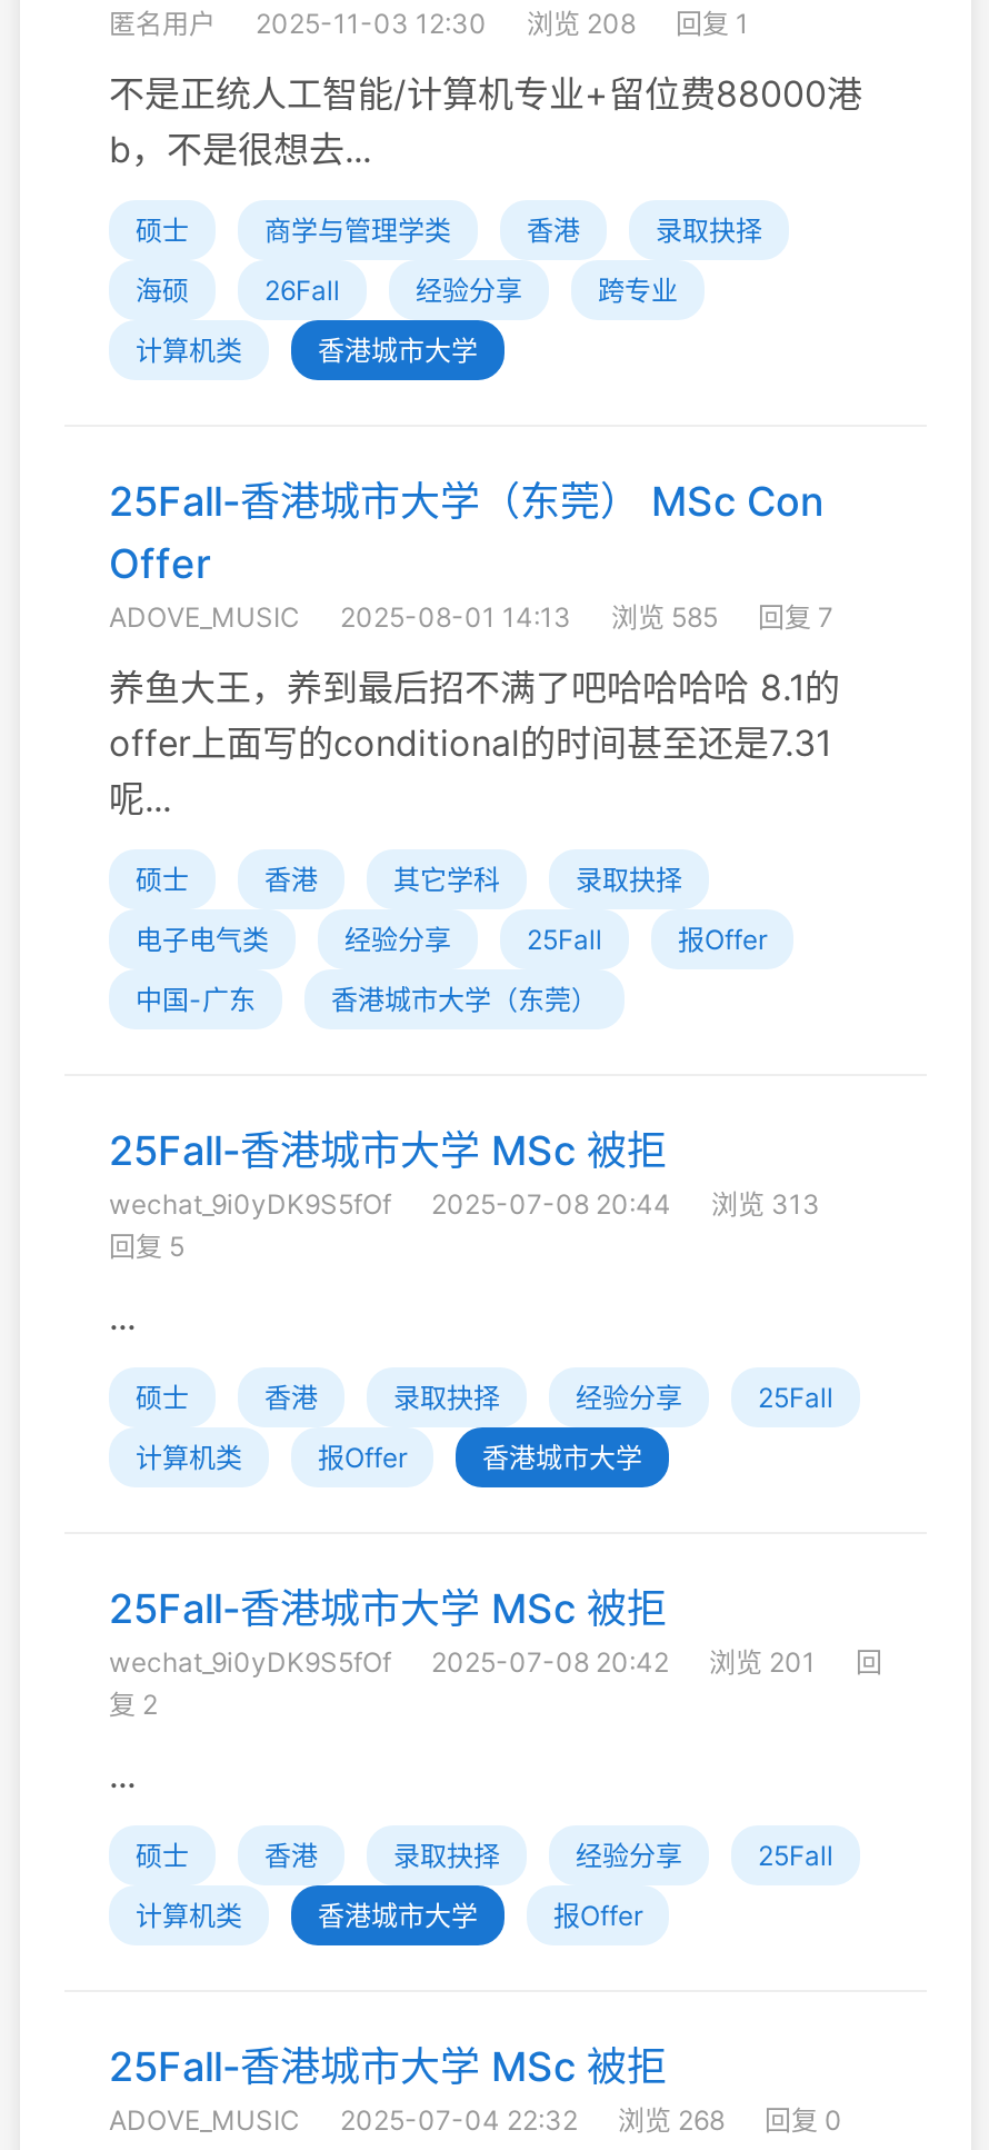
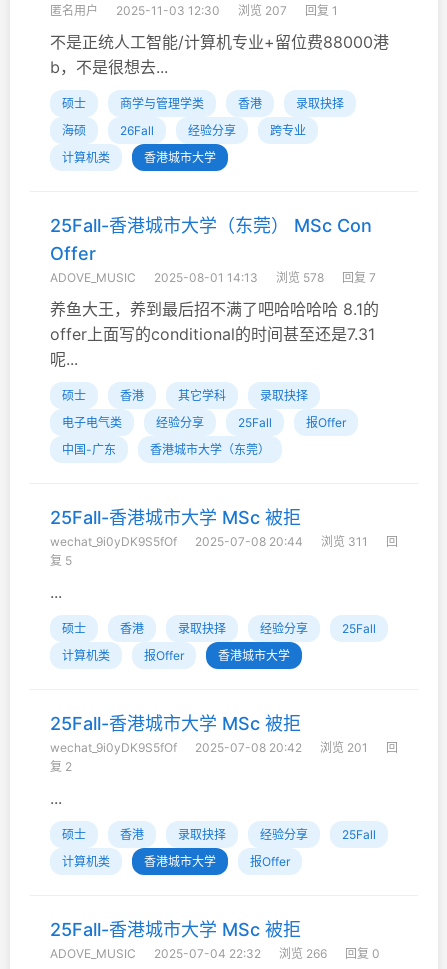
- 匿名用户 2025-11-03 12:30 浏览 208 回复 1
+ 匿名用户 2025-11-03 12:30 浏览 207 回复 1

- ADOVE_MUSIC 2025-08-01 14:13 浏览 585 回复 7
+ ADOVE_MUSIC 2025-08-01 14:13 浏览 578 回复 7

- 浏览 313
- 回复 5
+ 浏览 311
+ 回
+ 复 5

- ADOVE_MUSIC 2025-07-04 22:32 浏览 268 回复 0
+ ADOVE_MUSIC 2025-07-04 22:32 浏览 266 回复 0
